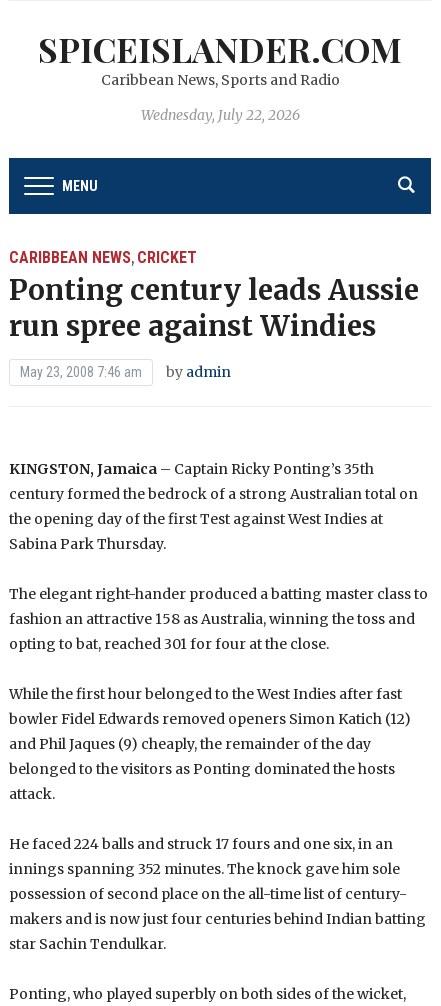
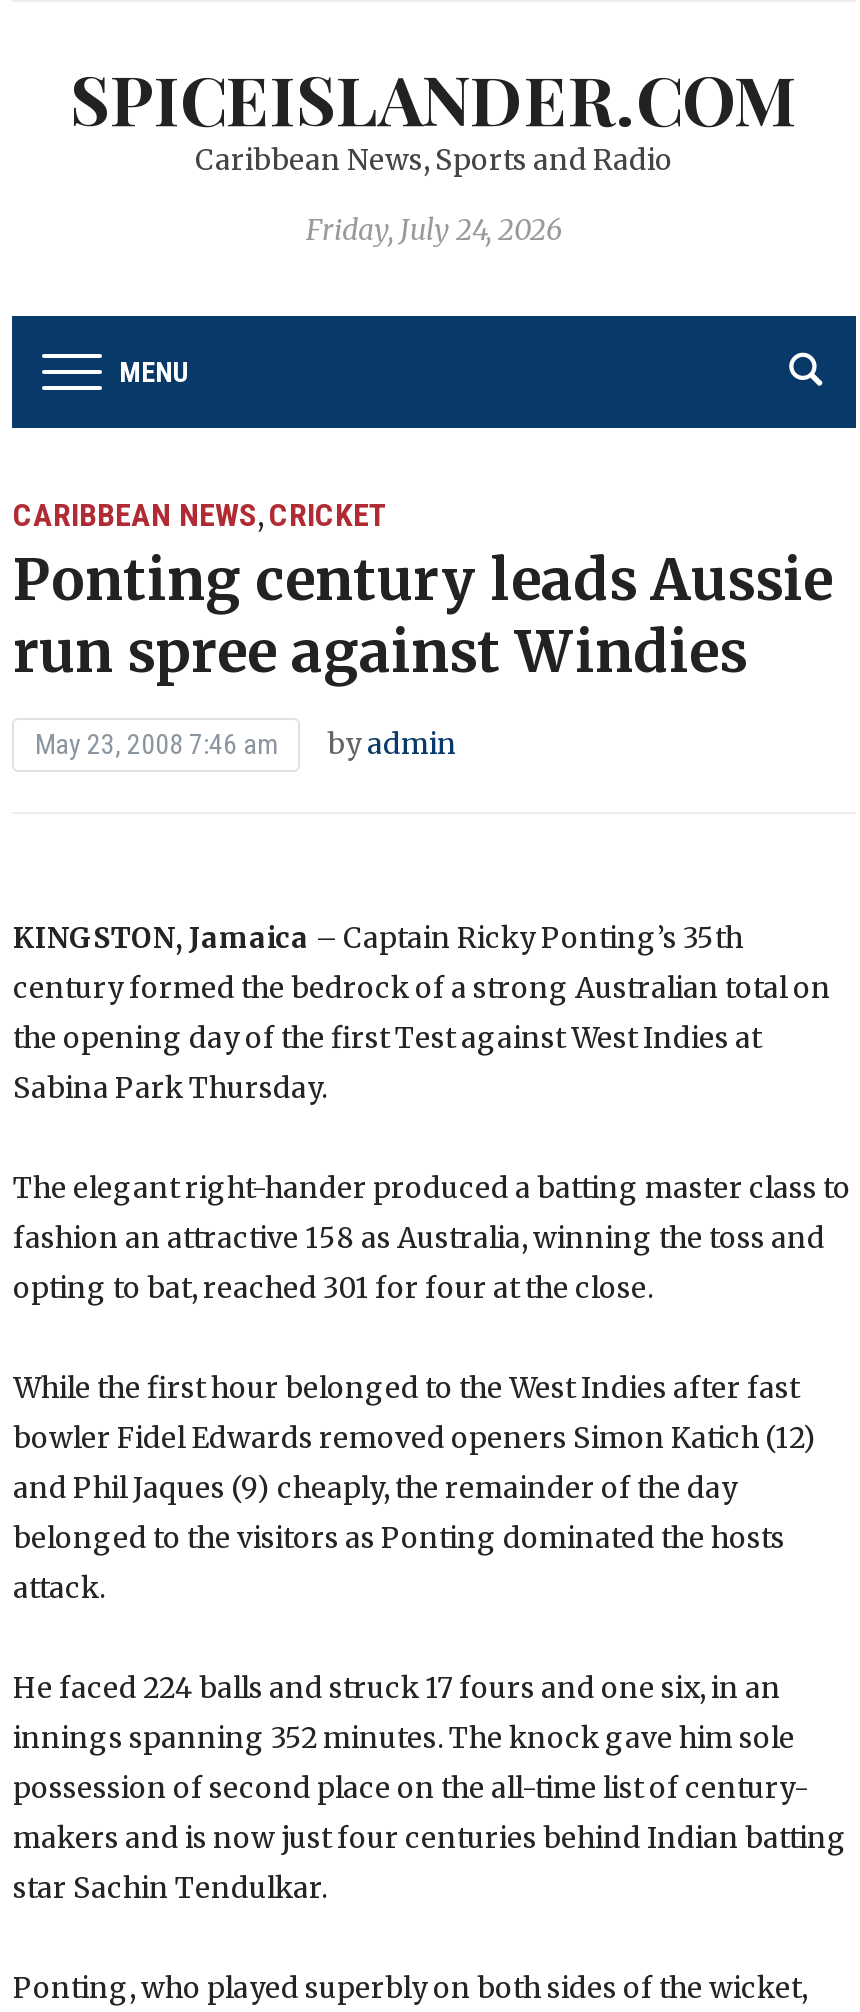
- Wednesday, July 22, 2026
+ Friday, July 24, 2026
